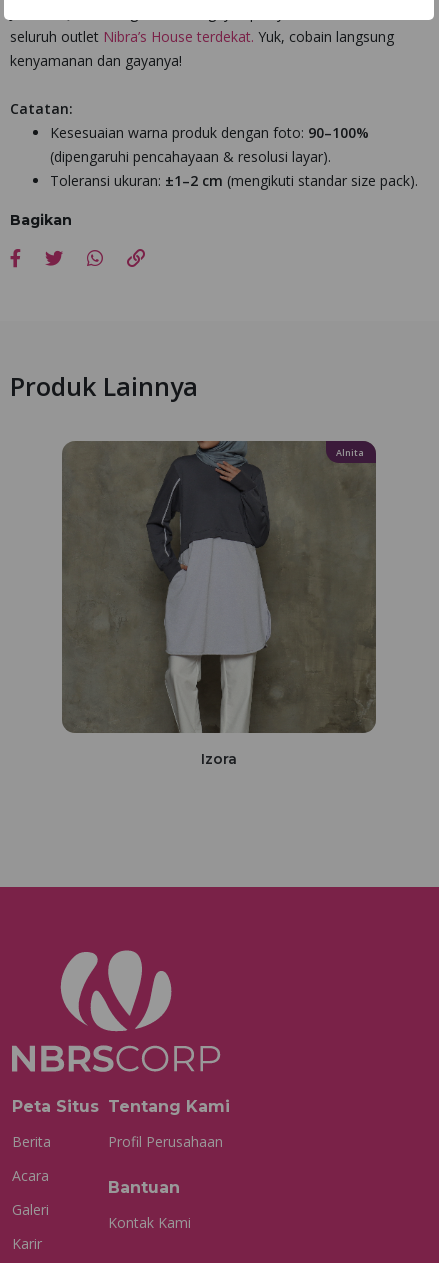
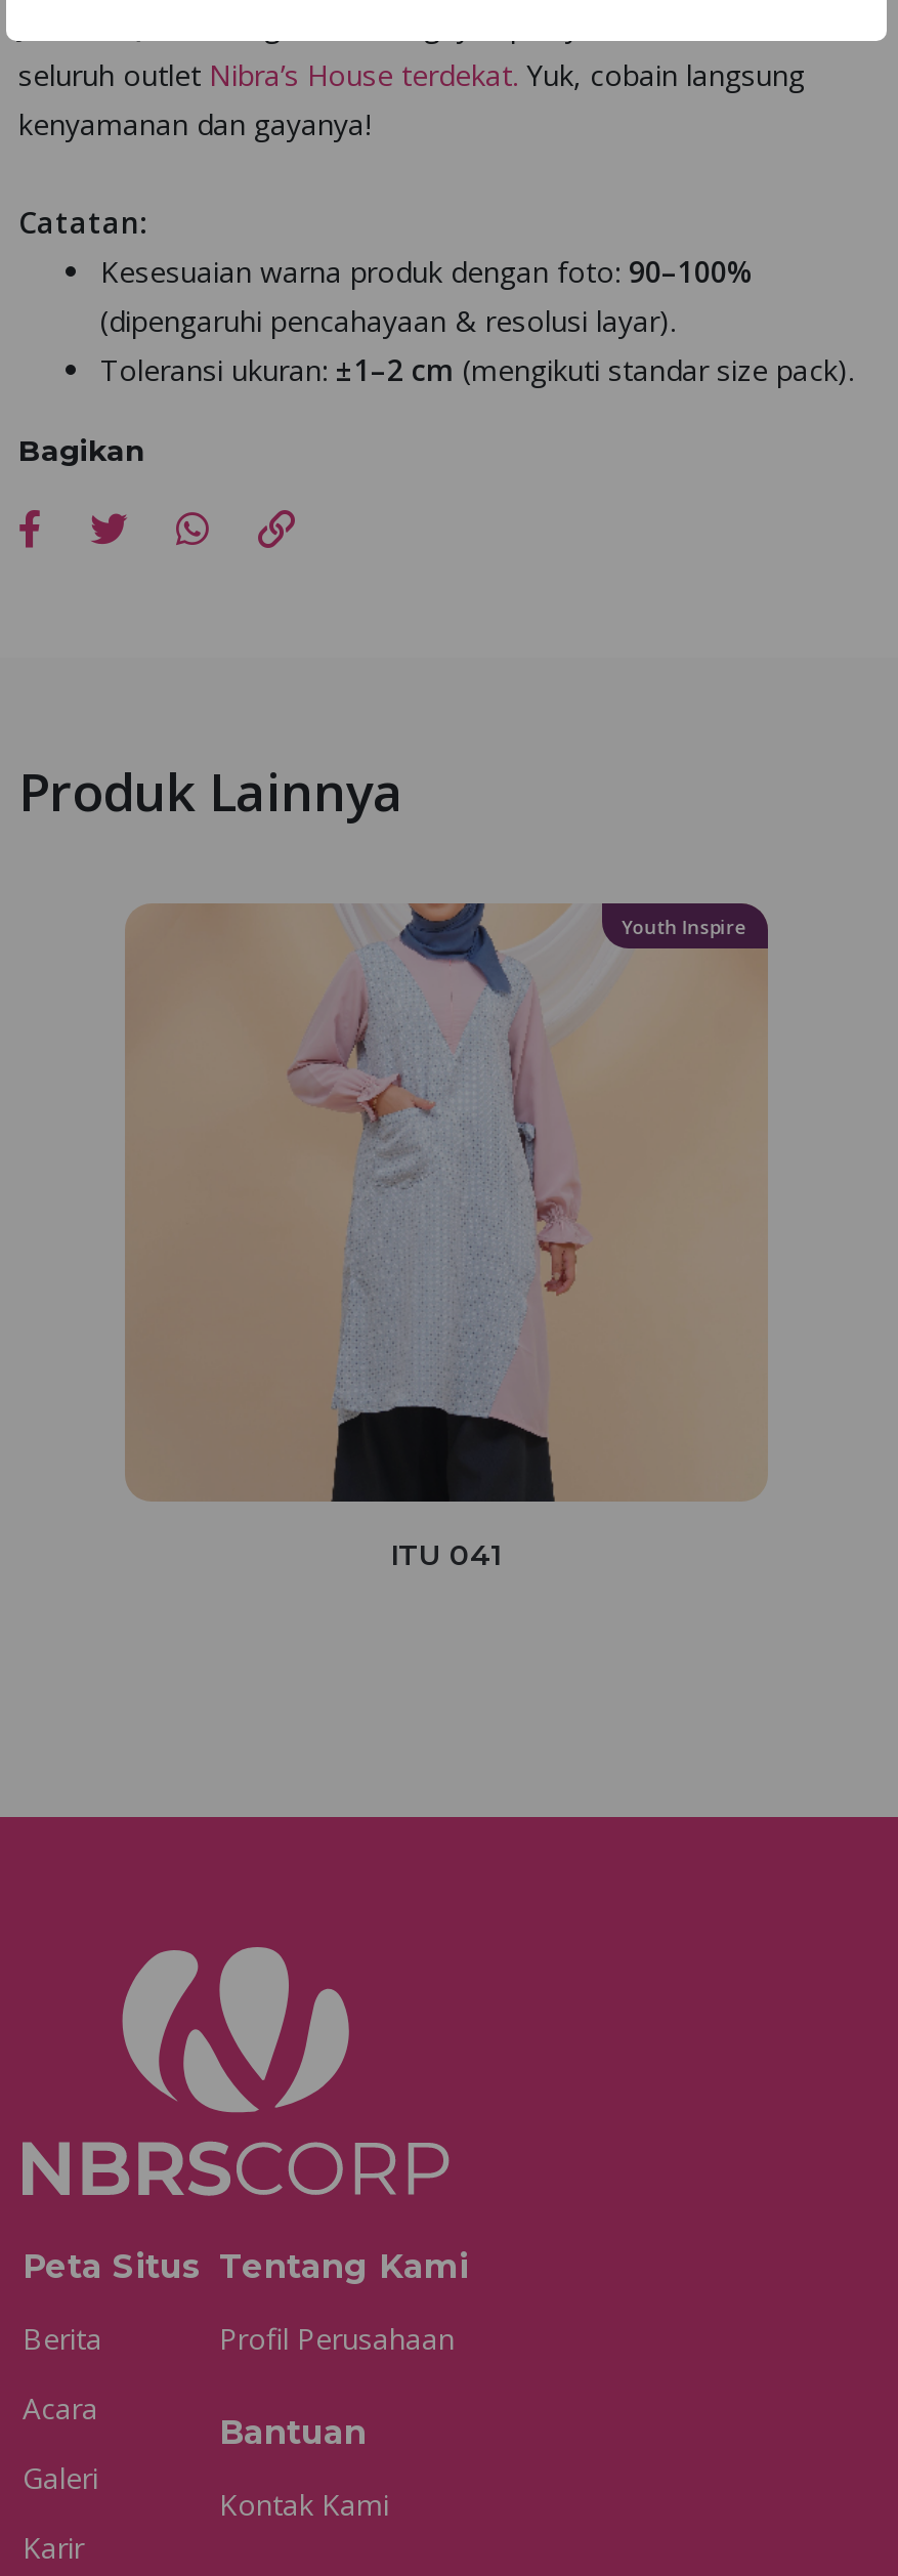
- [image]
- Alnita
+ [image]
+ Youth Inspire

- Izora
+ ITU 041
